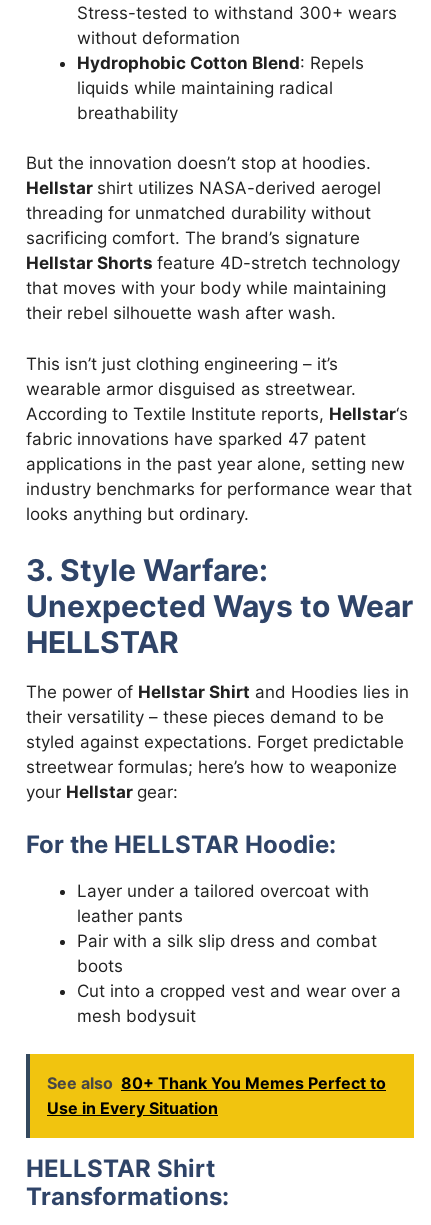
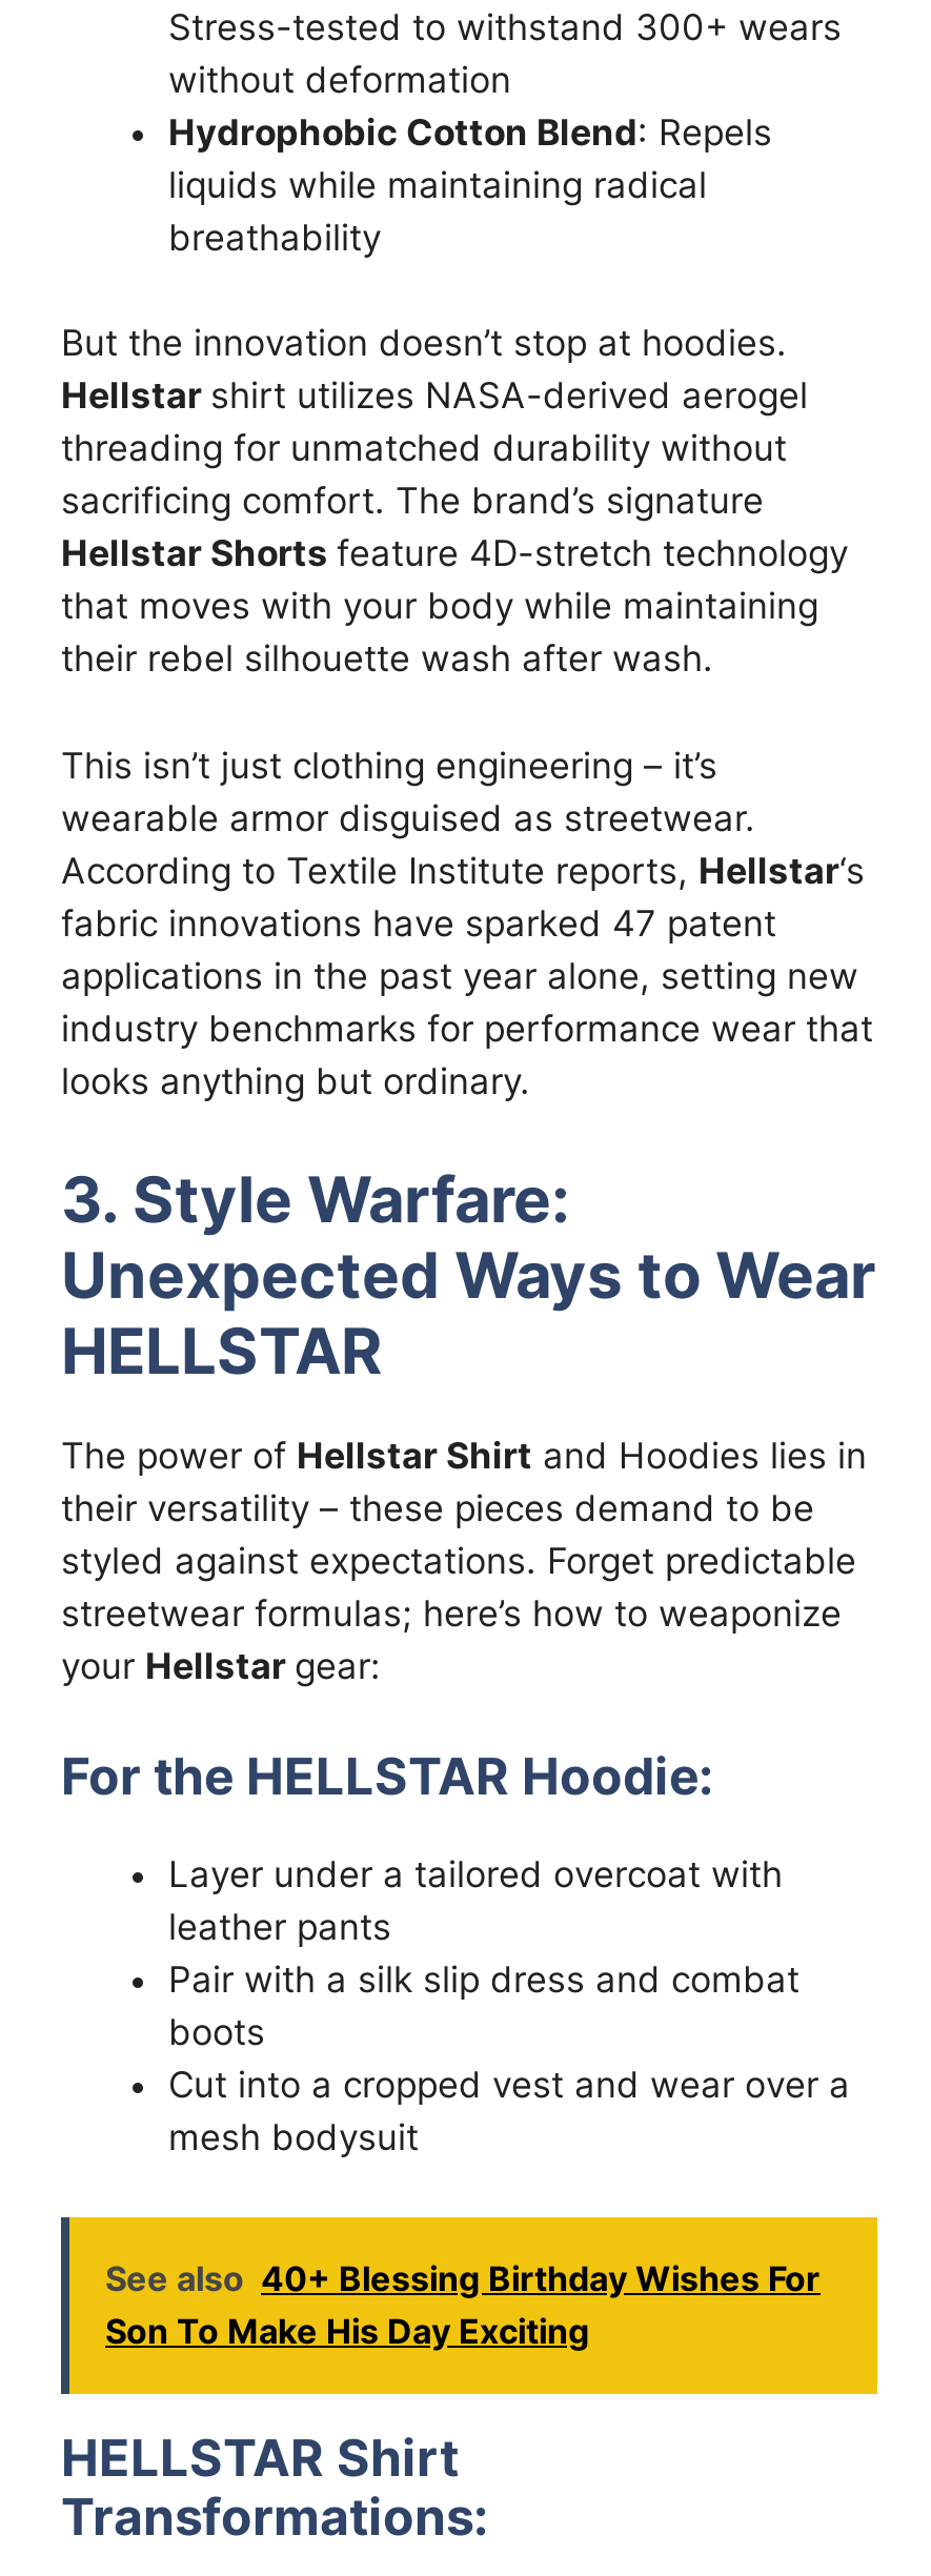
- See also 80+ Thank You Memes Perfect to
- Use in Every Situation
+ See also 40+ Blessing Birthday Wishes For
+ Son To Make His Day Exciting
